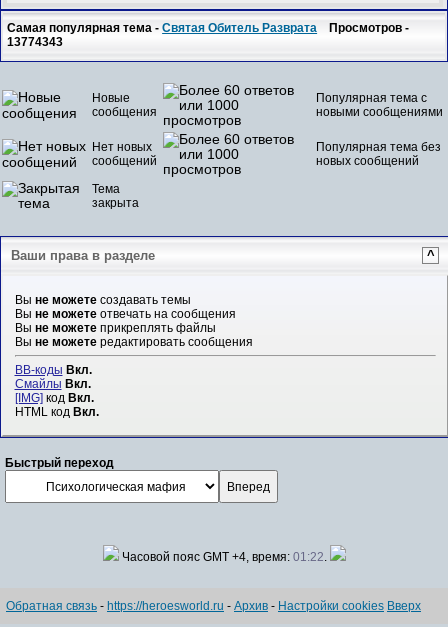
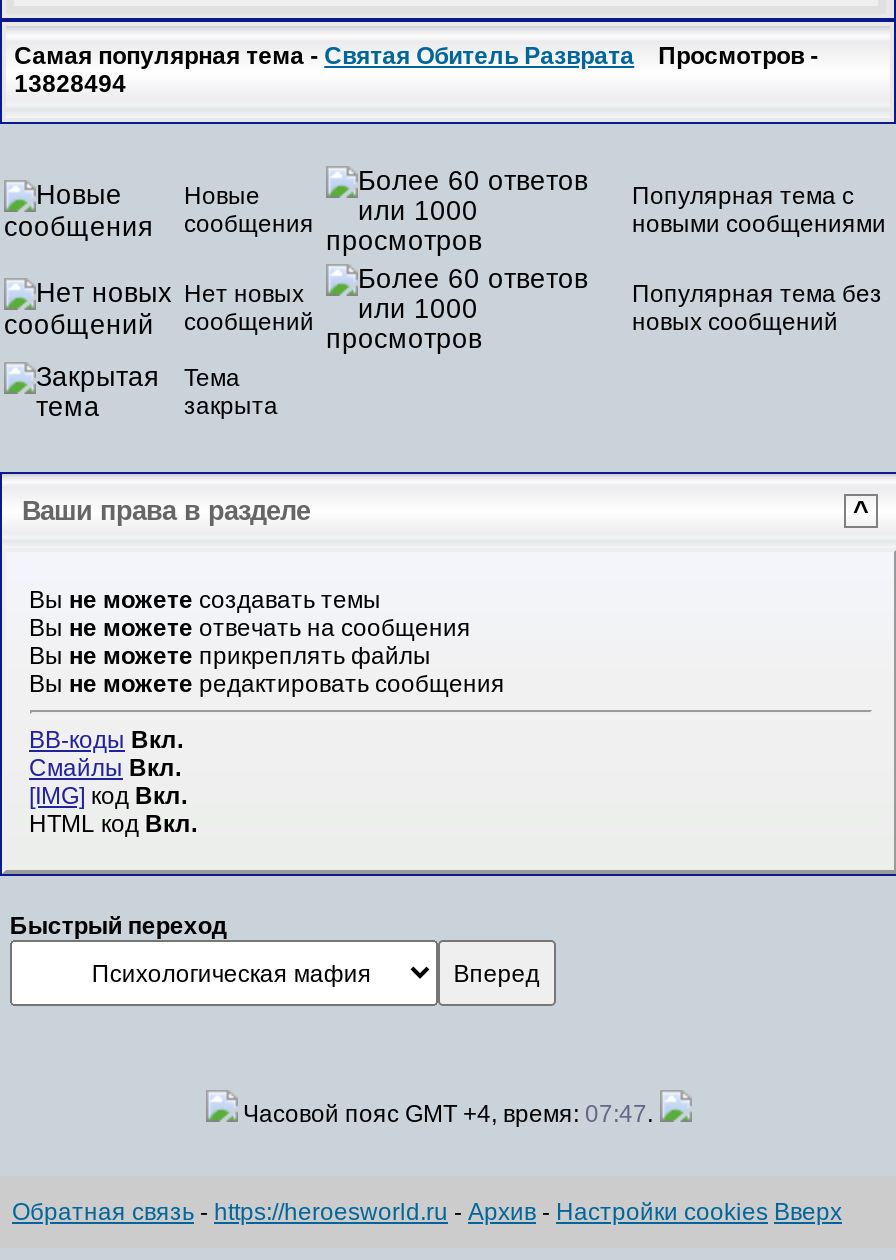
- 13774343
+ 13828494

- Часовой пояс GMT +4, время: 01:22.
+ Часовой пояс GMT +4, время: 07:47.
